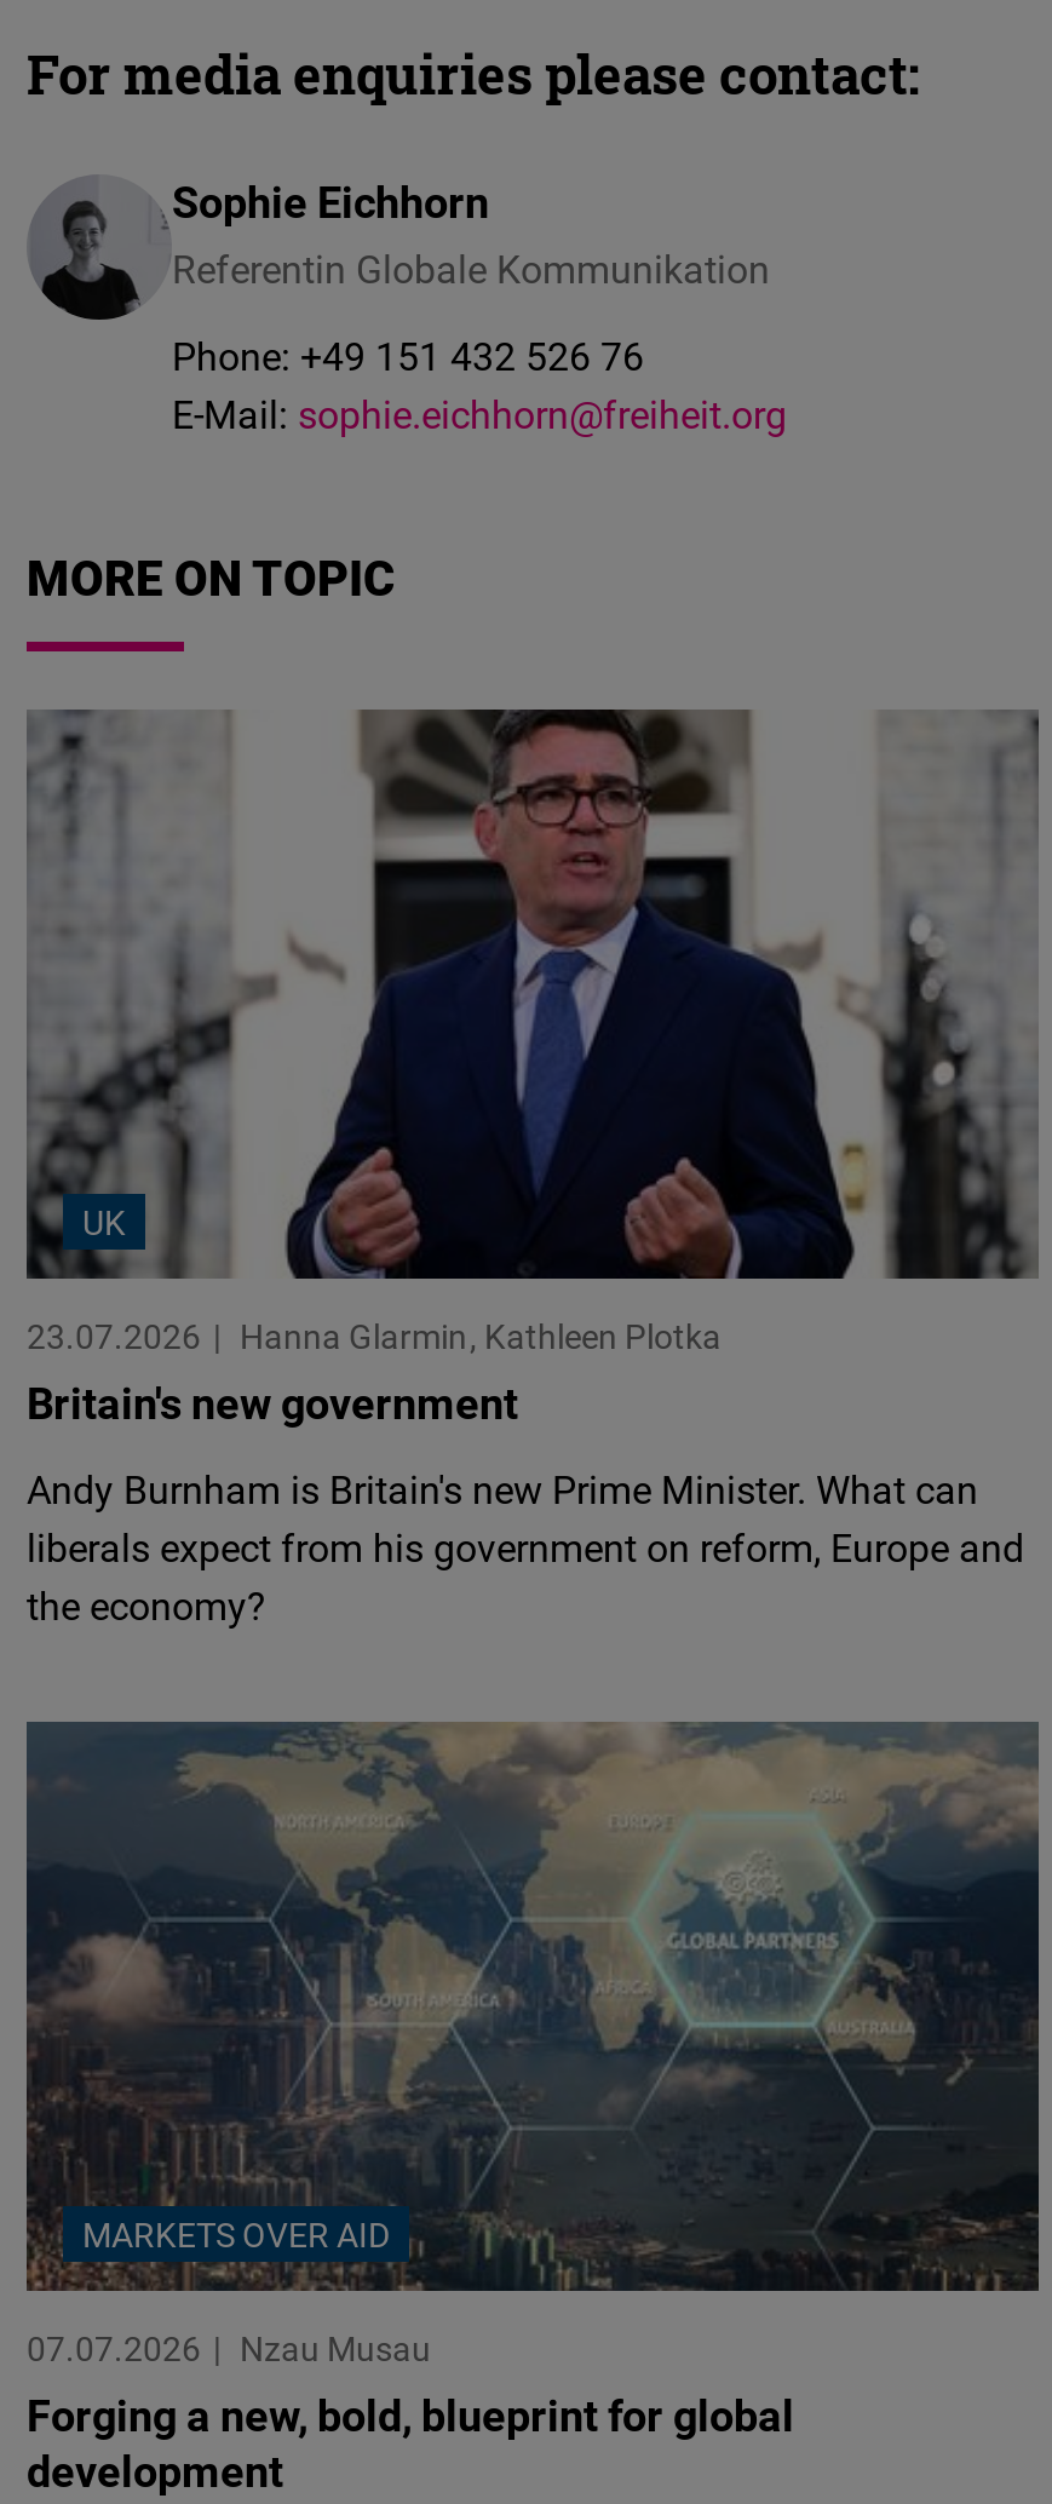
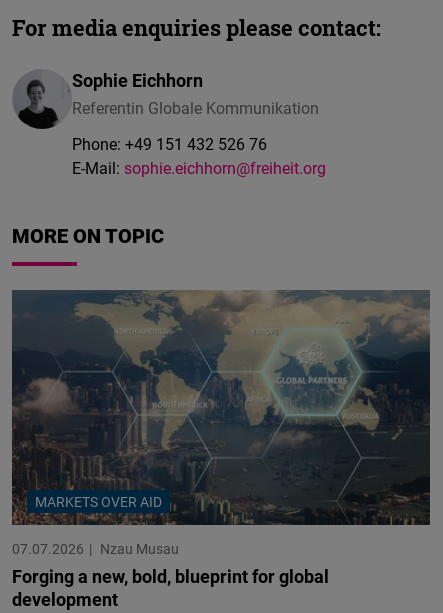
- [image]
- UK
- 23.07.2026
- Hanna Glarmin Kathleen Plotka
- Britain's new government
- Andy Burnham is Britain's new Prime Minister. What can
- liberals expect from his government on reform, Europe and
- the economy?
